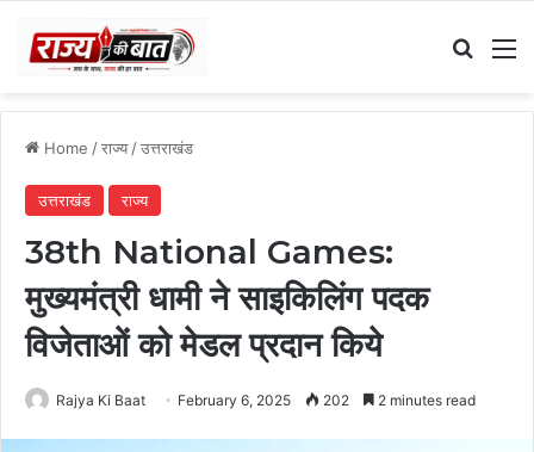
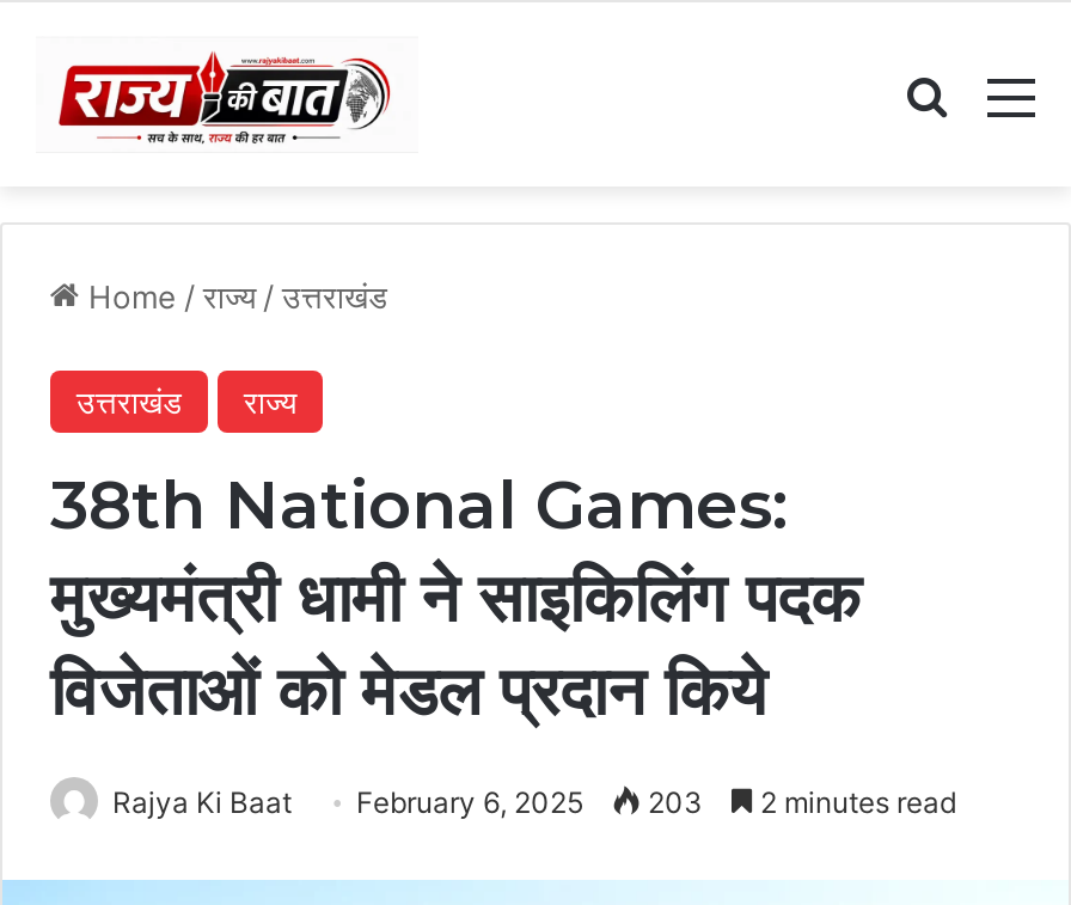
- Rajya Ki Baat February 6, 2025 202 2 minutes read
+ Rajya Ki Baat February 6, 2025 203 2 minutes read
